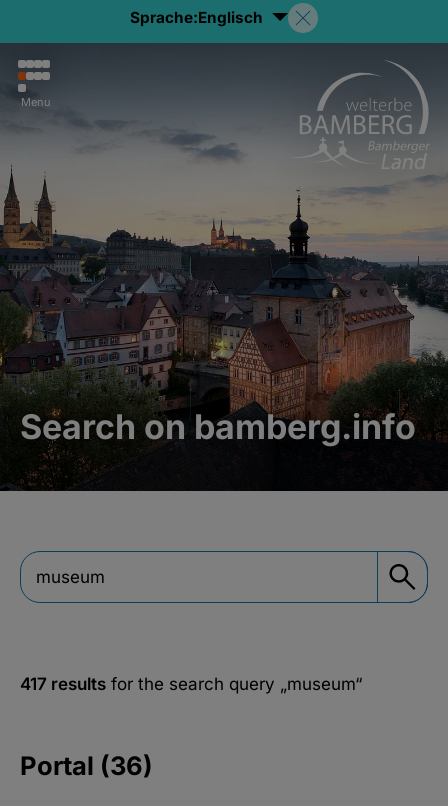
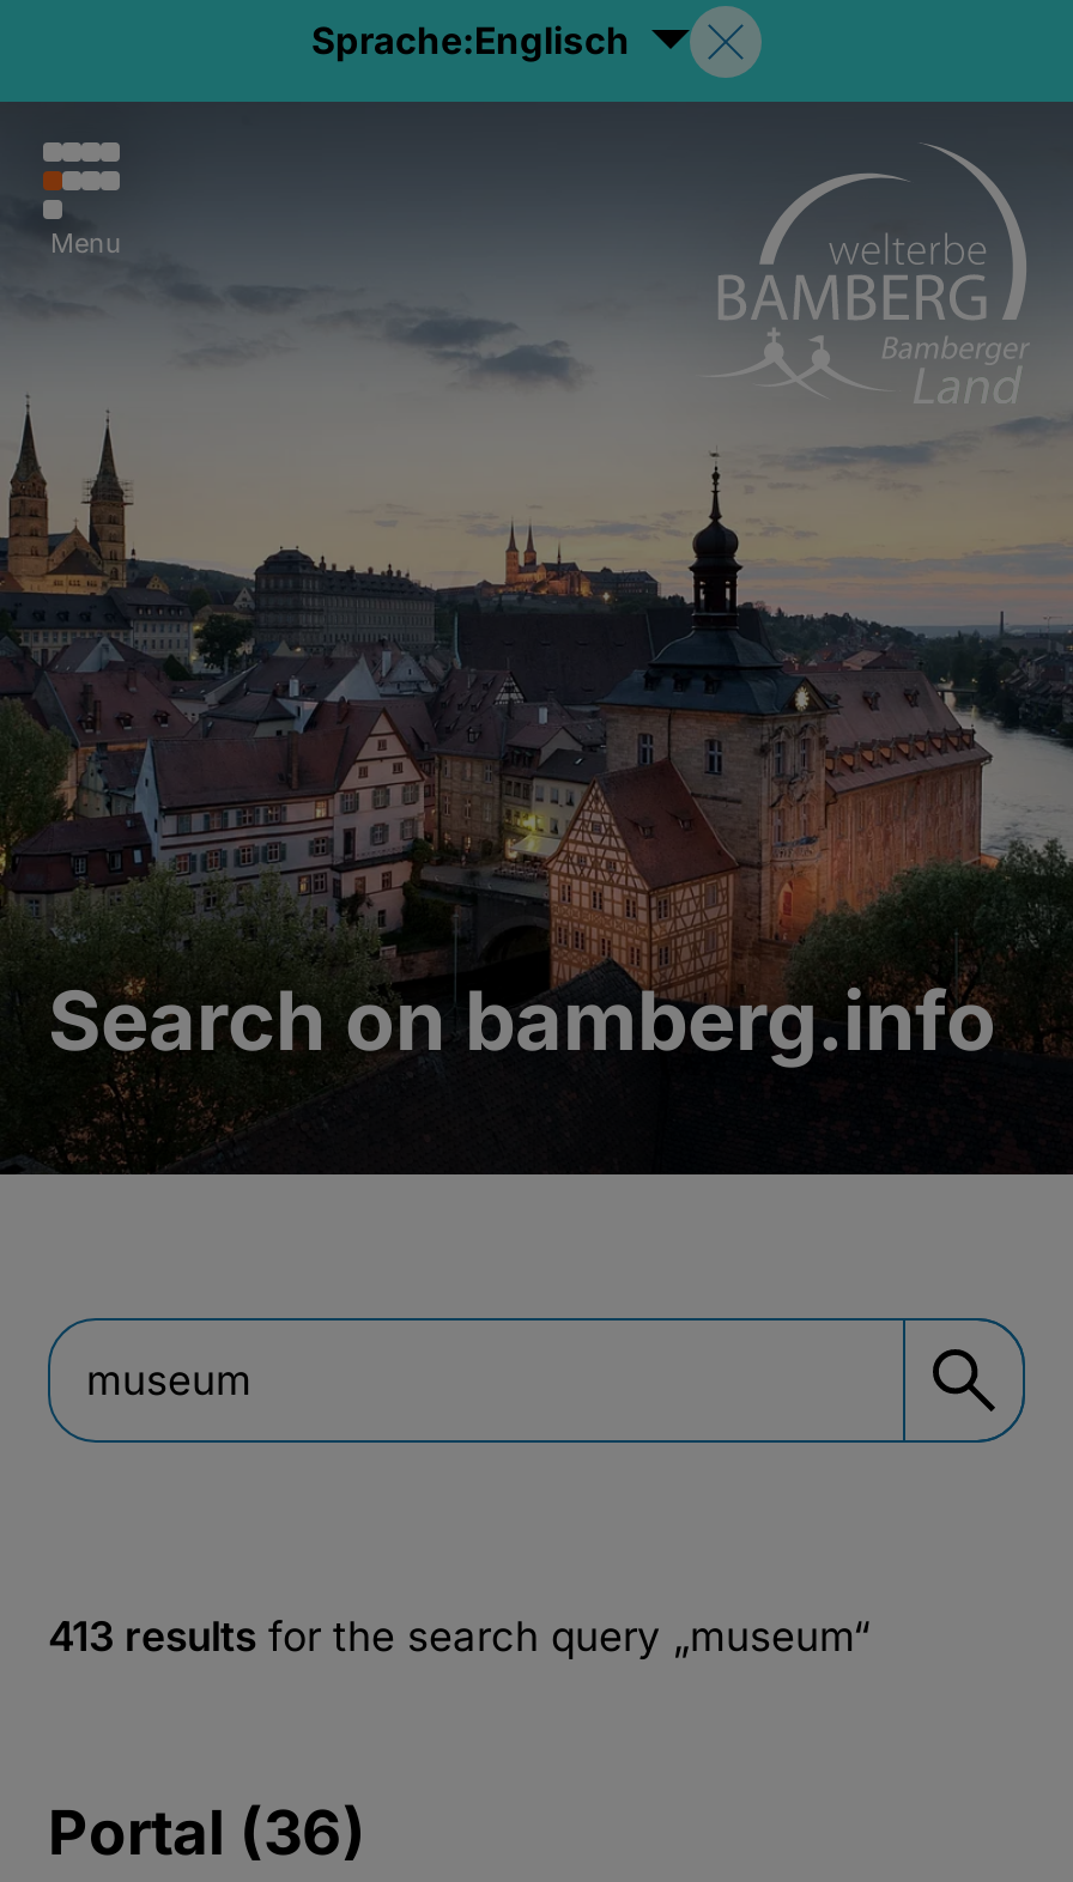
- 417 results for the search query „museum“
+ 413 results for the search query „museum“
